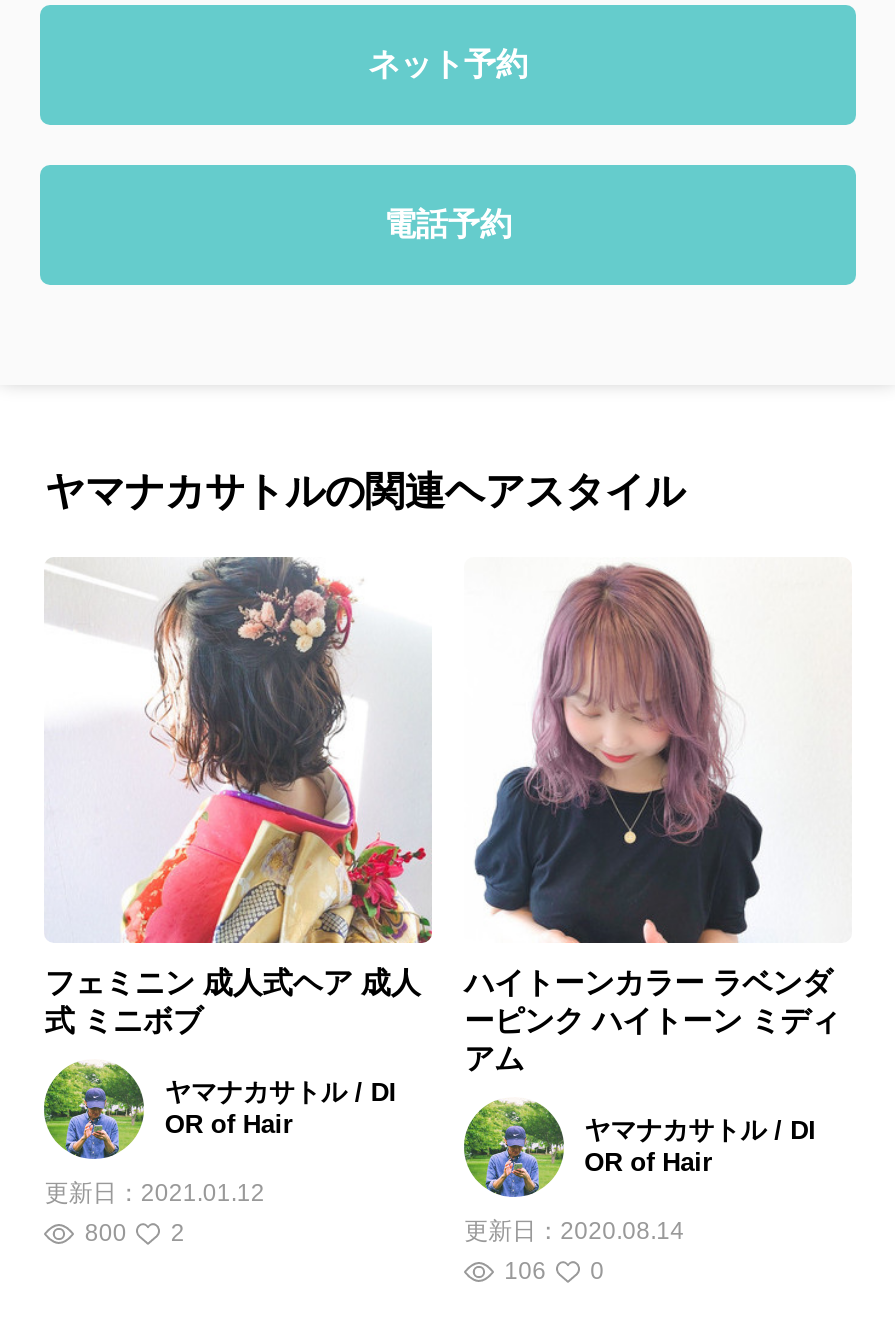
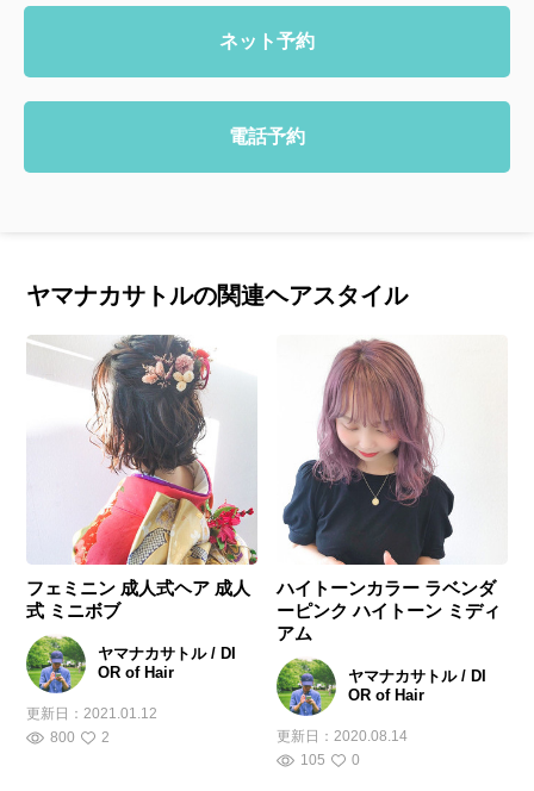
- 106 0
+ 105 0
